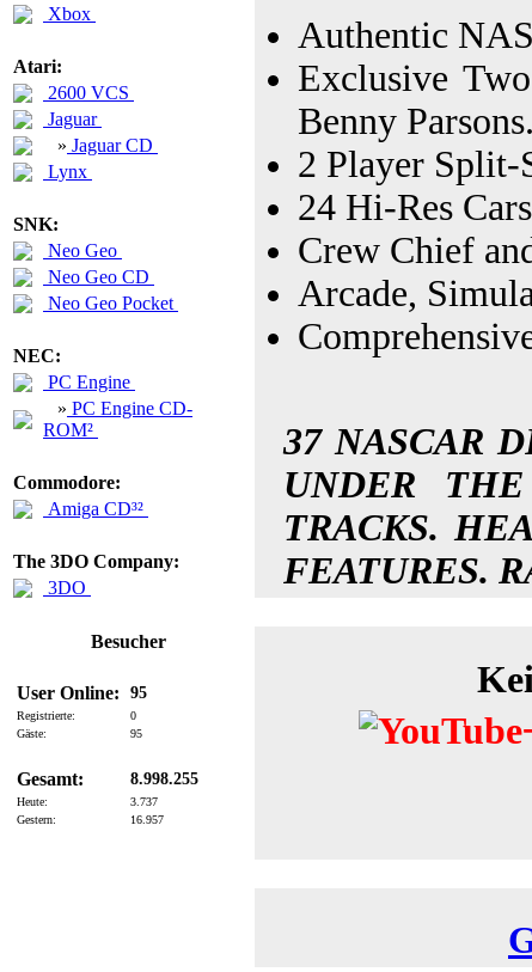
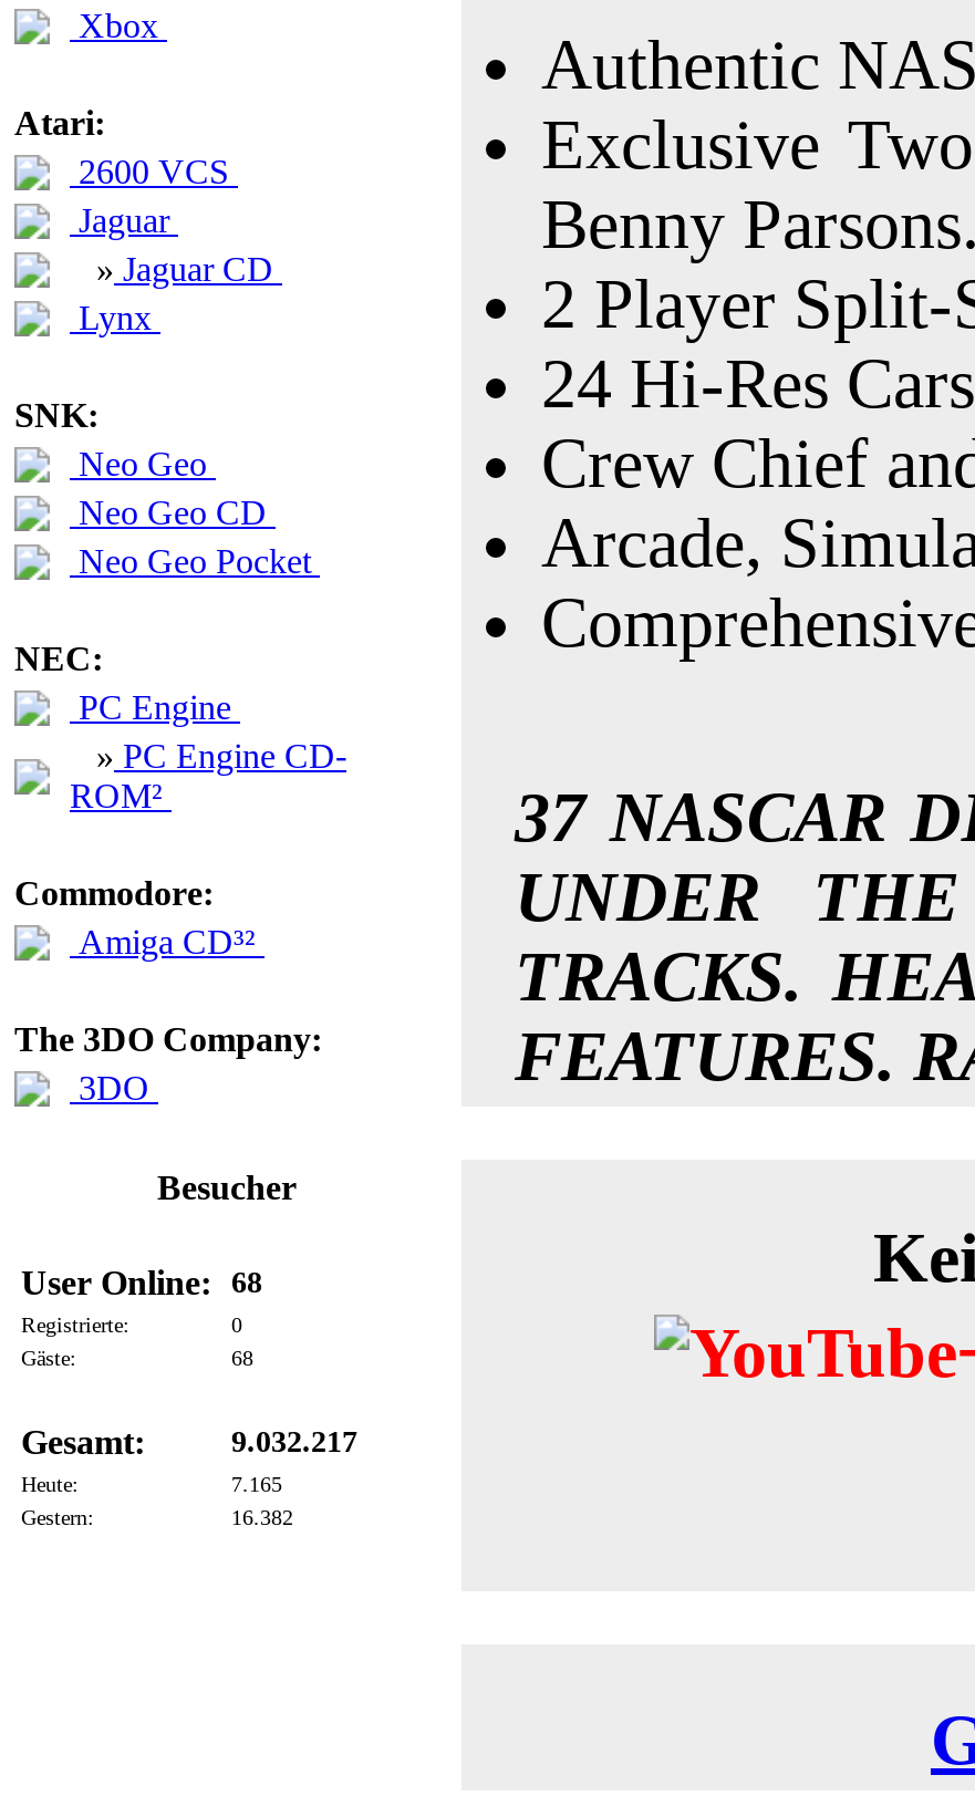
- User Online: 95
+ User Online: 68

- 95
+ 68

- 8.998.255
+ 9.032.217

- 3.737
+ 7.165

- 16.957
+ 16.382
